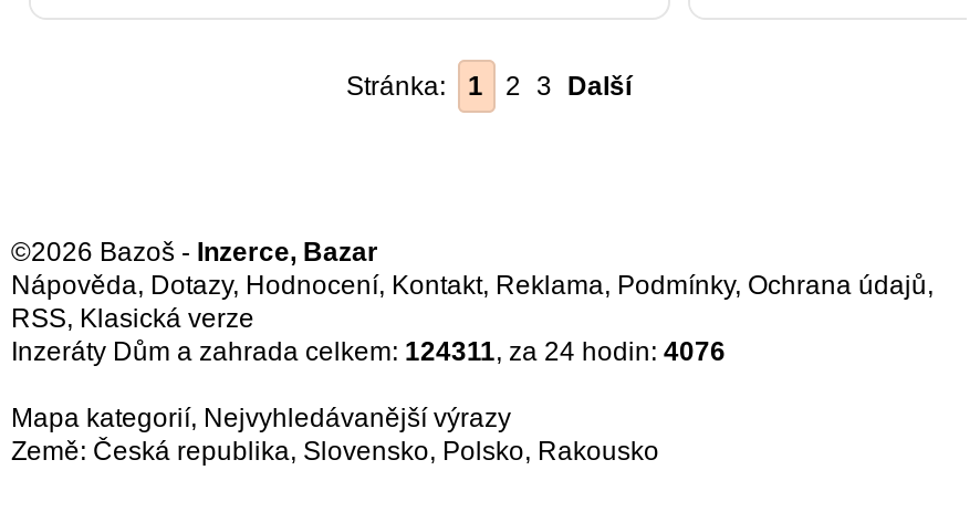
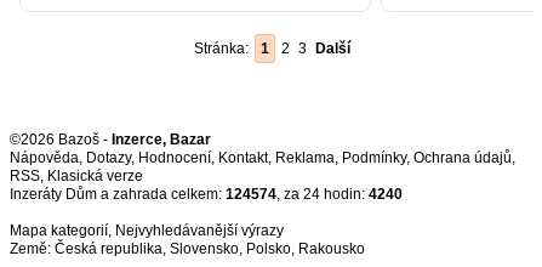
- Inzeráty Dům a zahrada celkem: 124311, za 24 hodin: 4076
+ Inzeráty Dům a zahrada celkem: 124574, za 24 hodin: 4240
